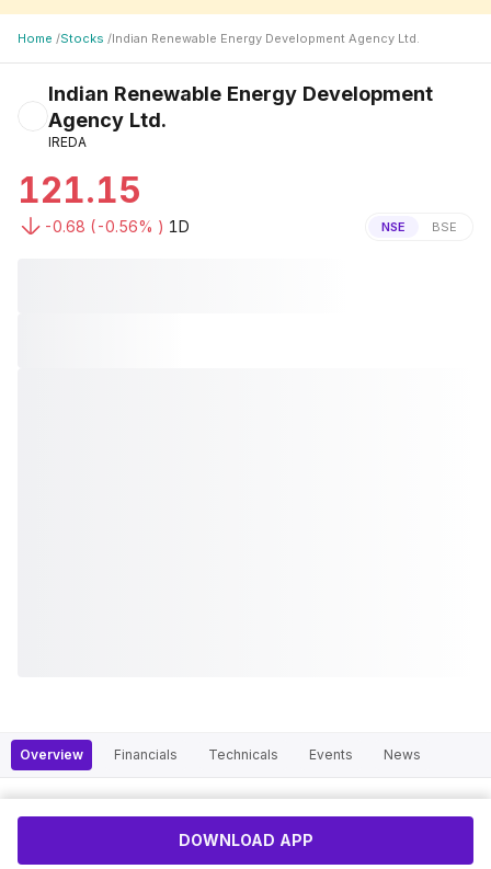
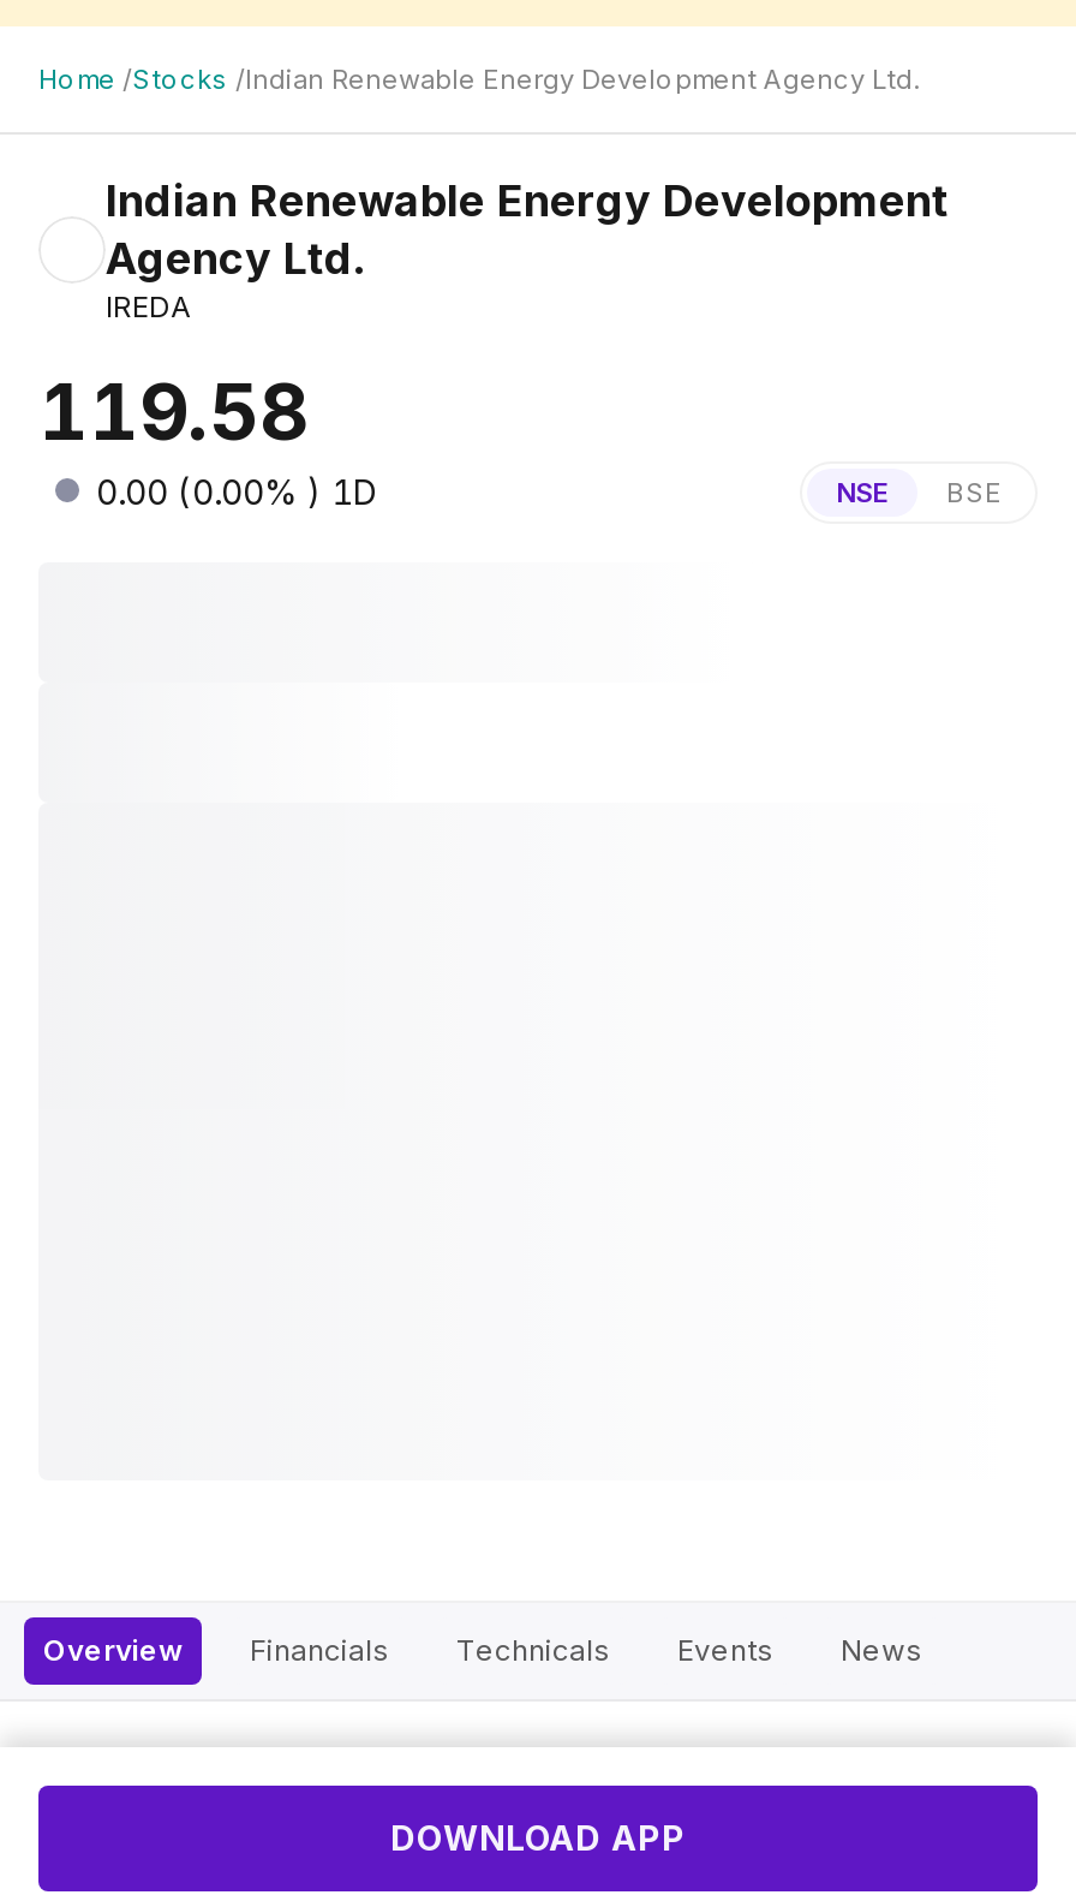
- 121.15
+ 119.58

- -0.68 (-0.56% ) 1D
+ 0.00 (0.00% ) 1D
